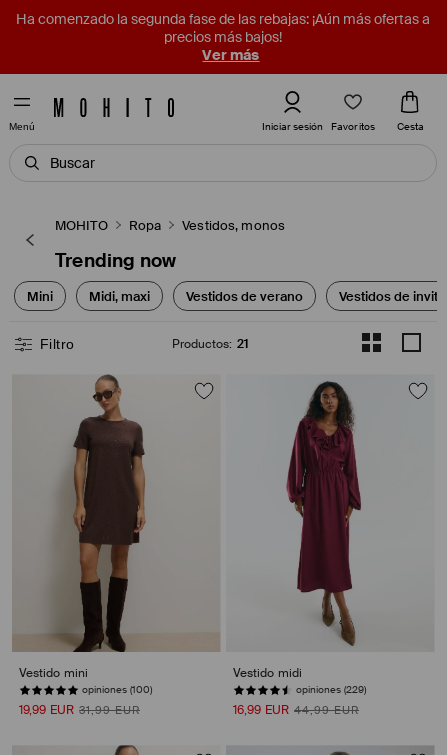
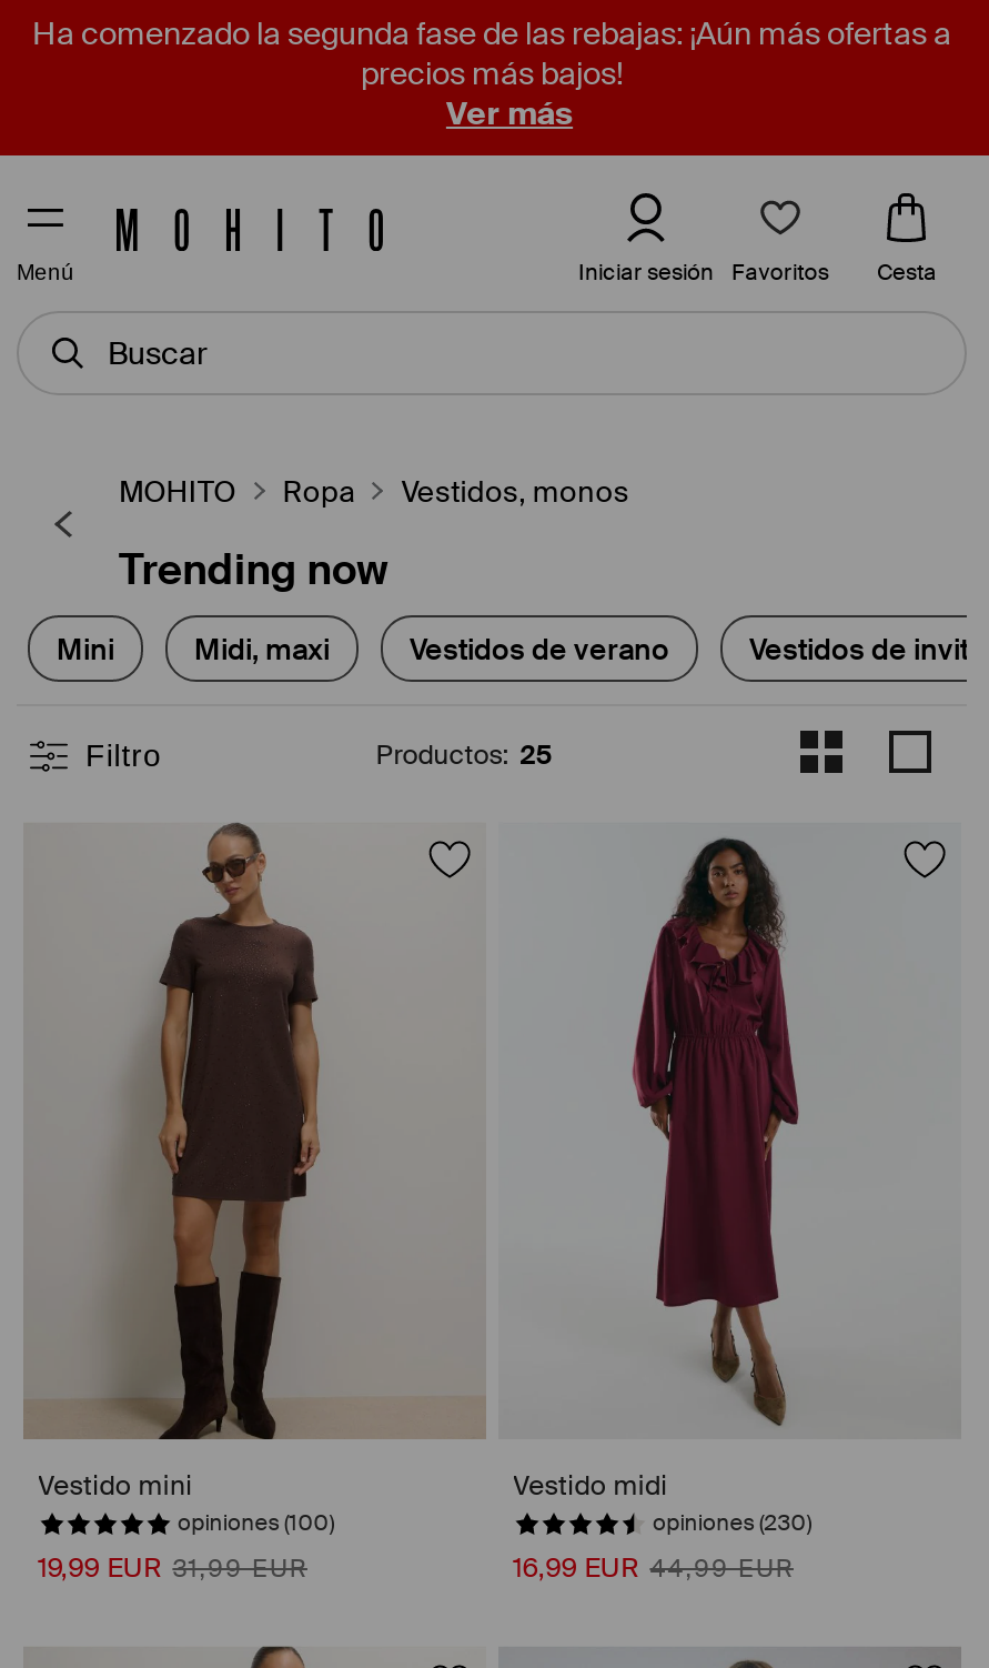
- Productos: 21
+ Productos: 25

- opiniones (229)
+ opiniones (230)
